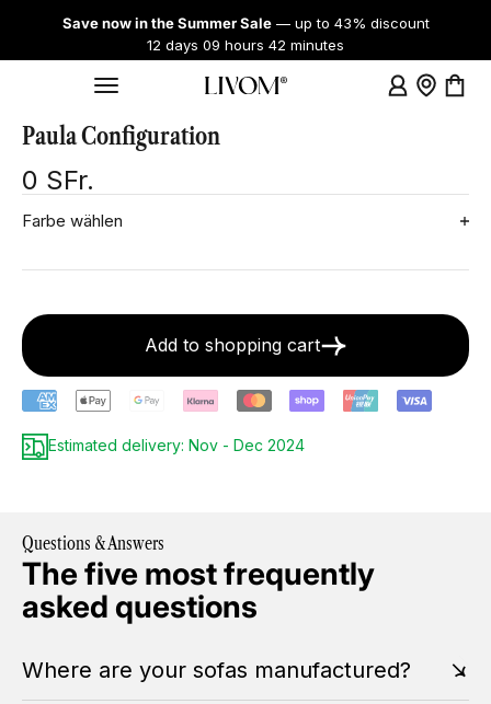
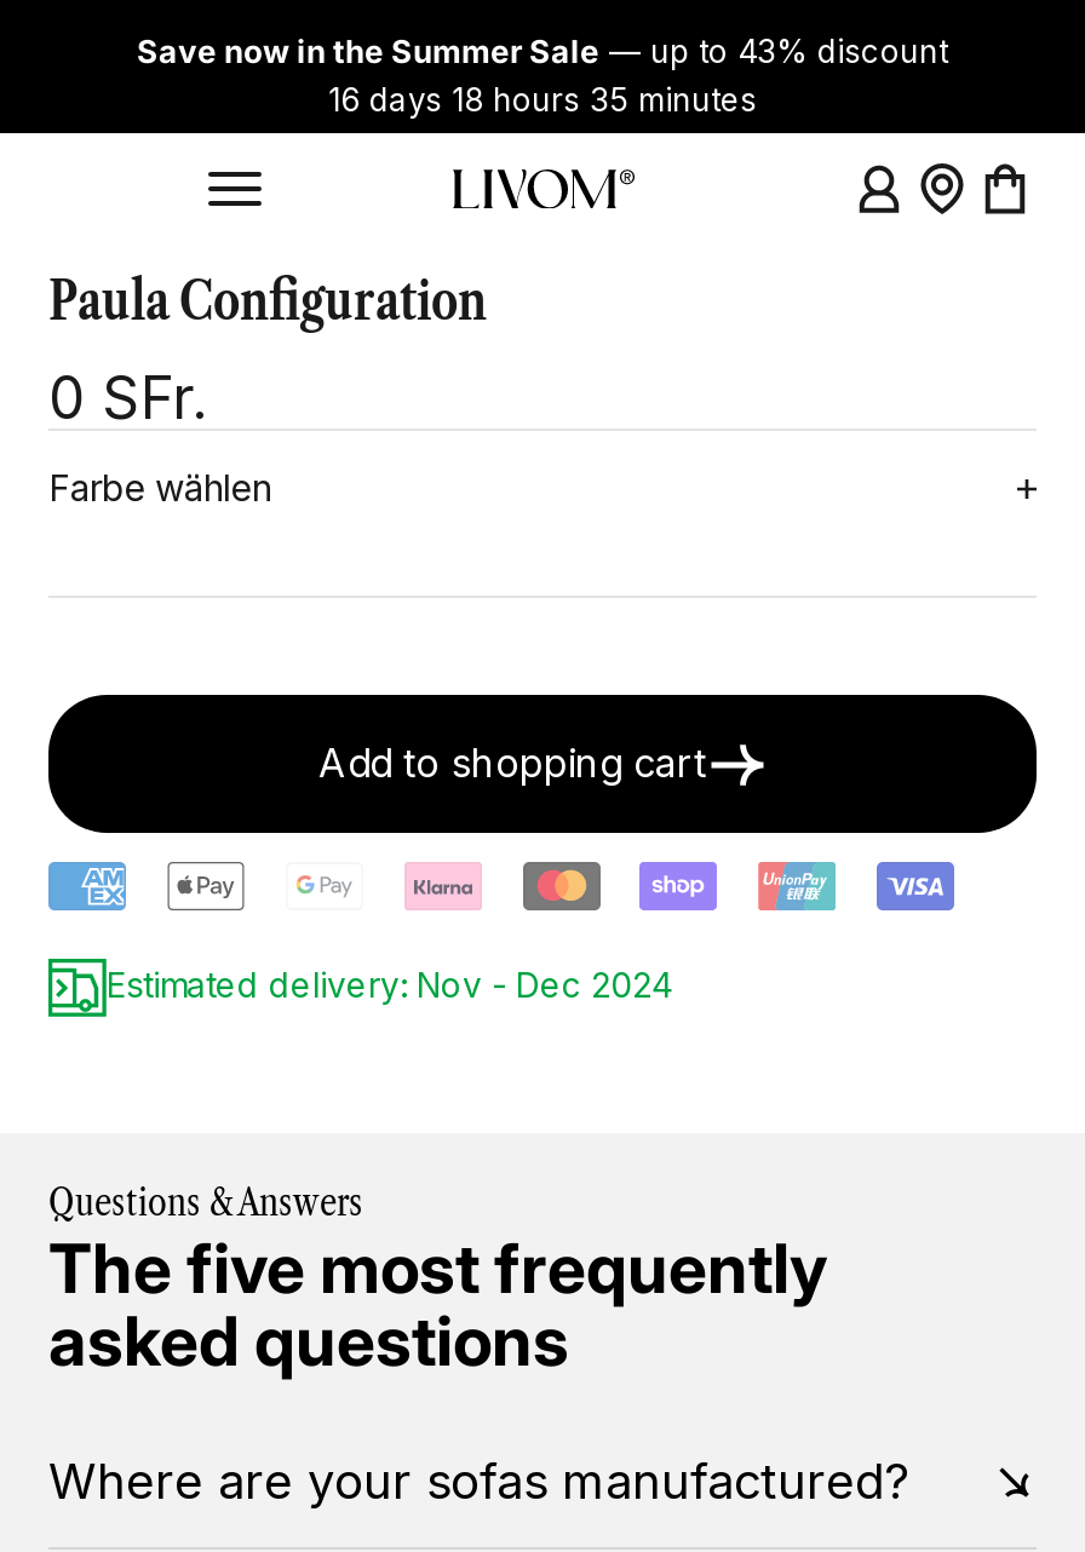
- 12 days 09 hours 42 minutes
+ 16 days 18 hours 35 minutes
